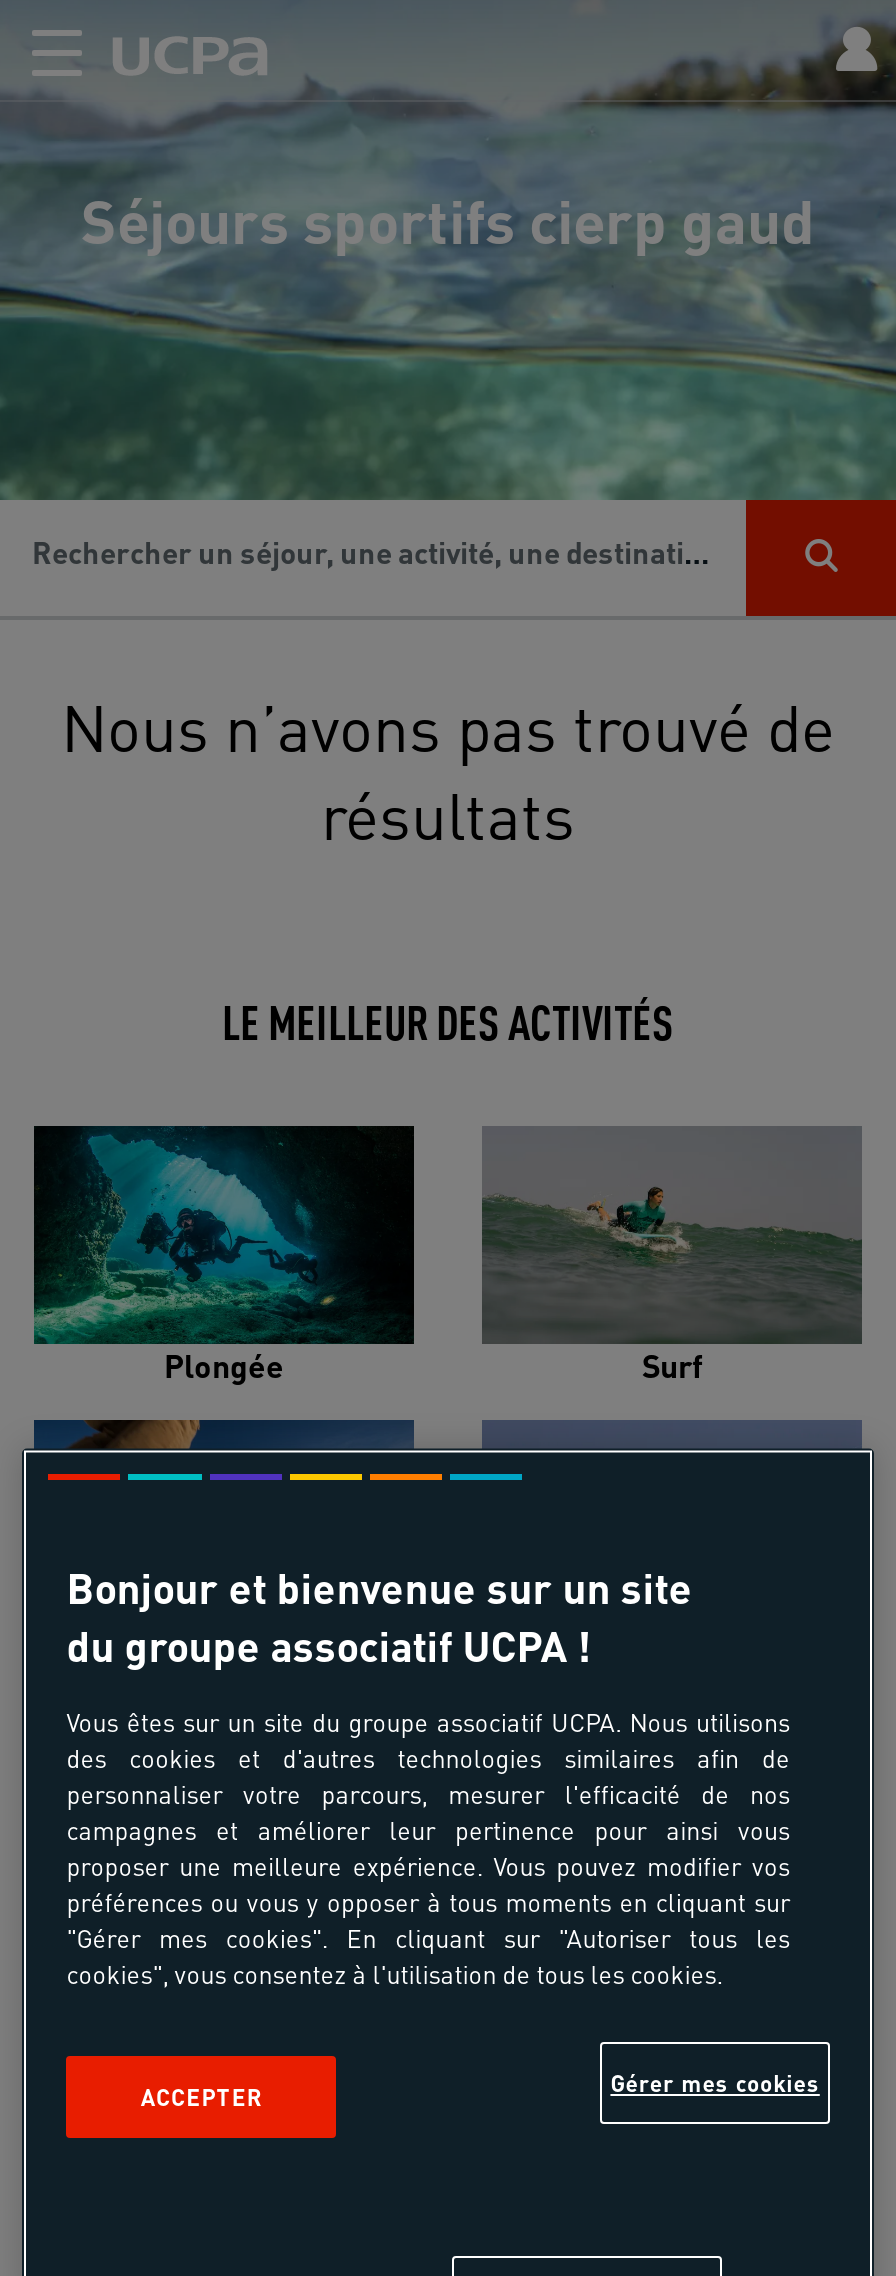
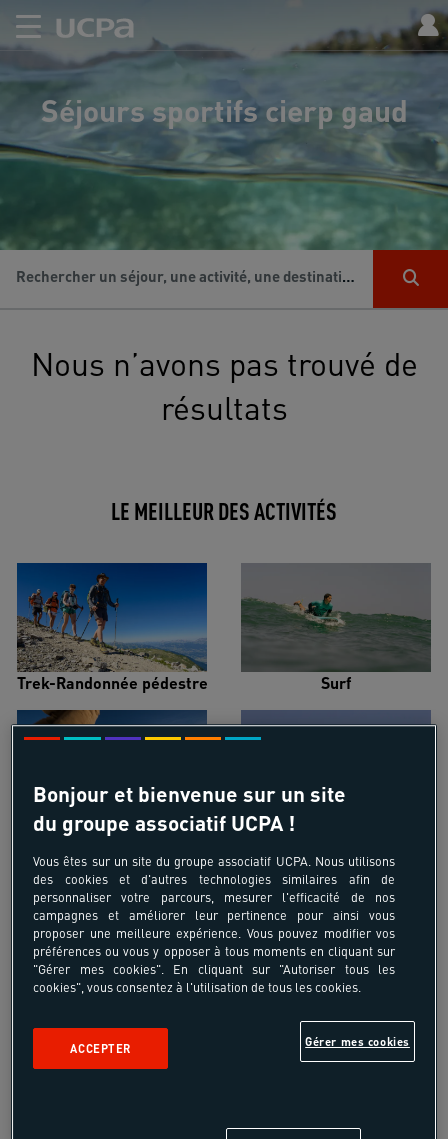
- [image]
- Plongée
+ [image]
+ Trek-Randonnée pédestre
